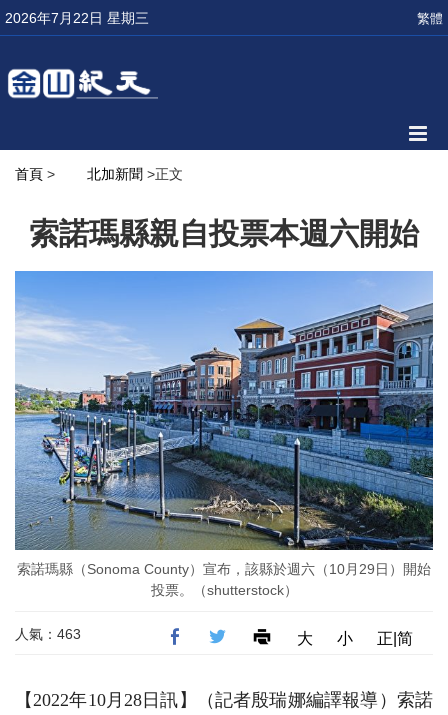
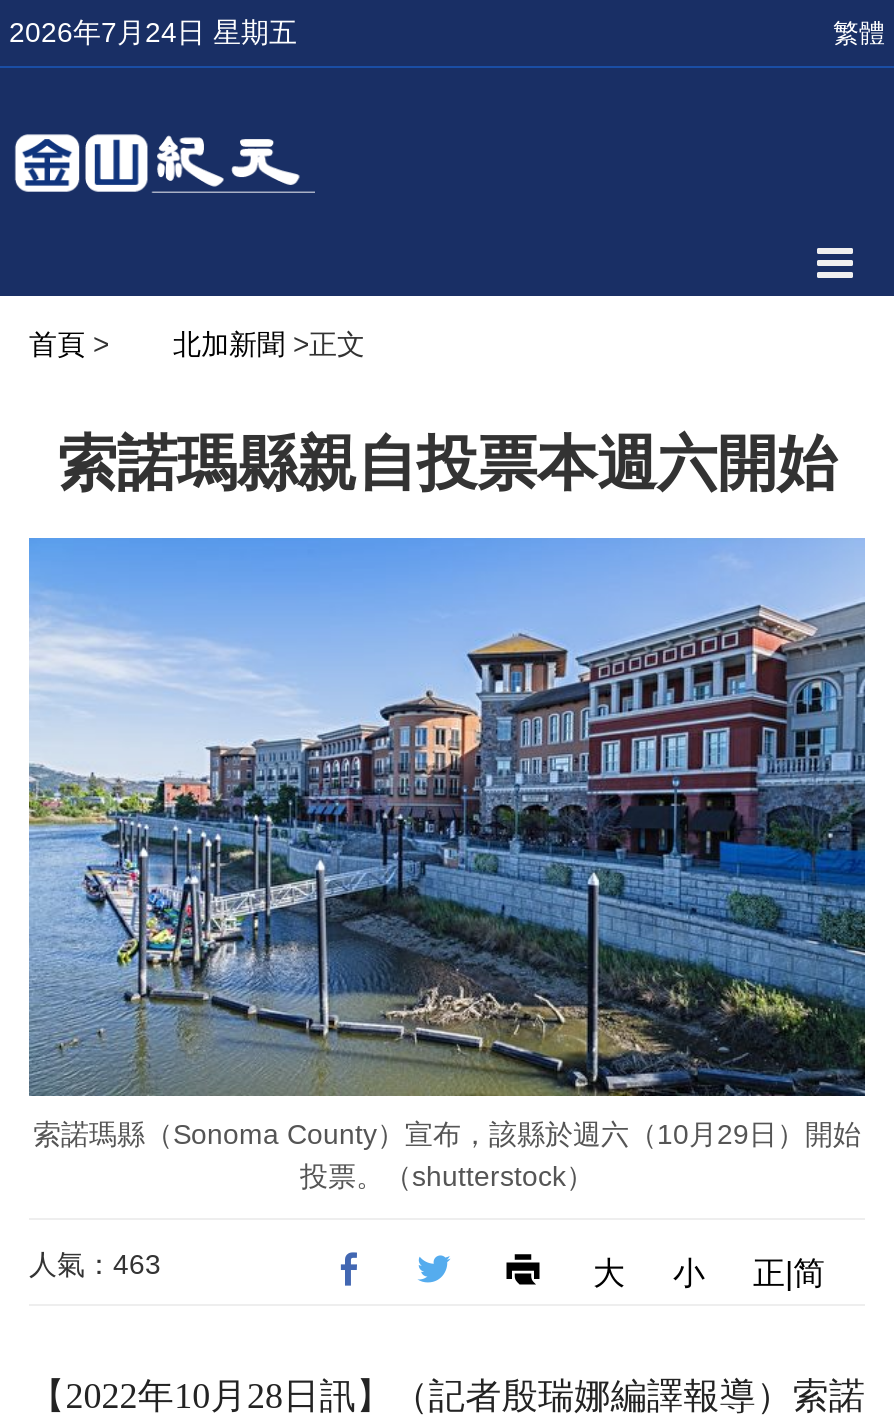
- 2026年7月22日 星期三
+ 2026年7月24日 星期五
